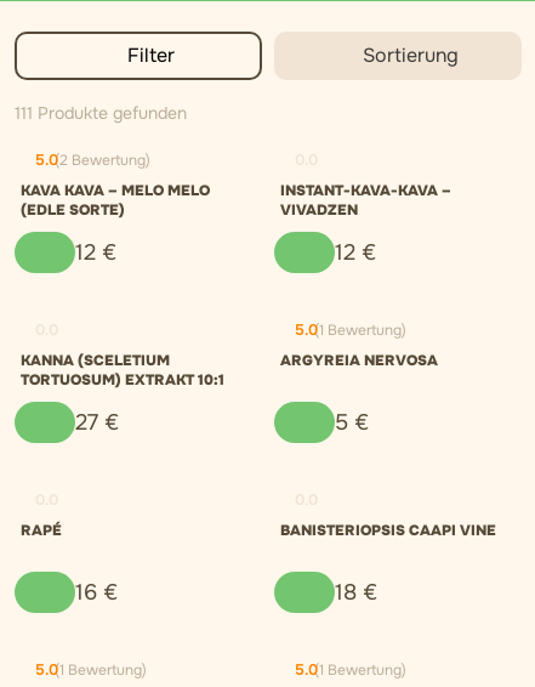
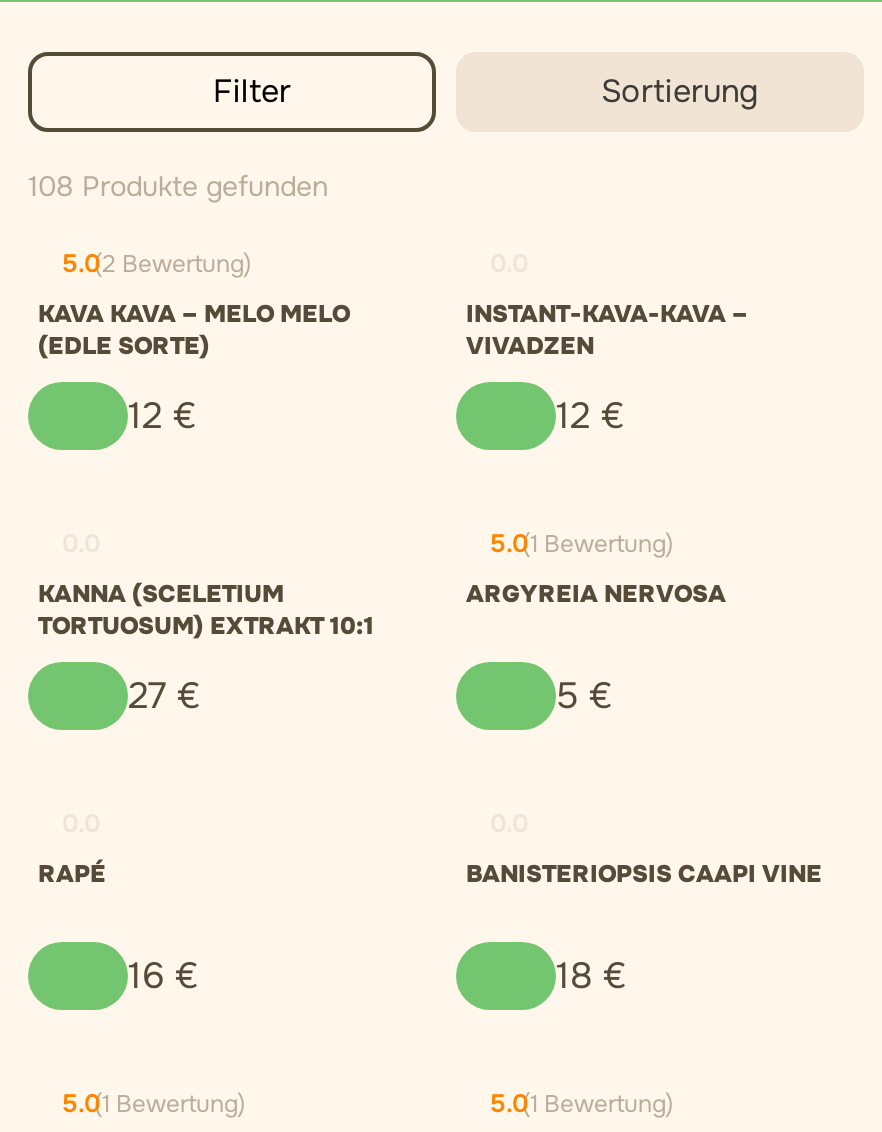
- 111 Produkte gefunden
+ 108 Produkte gefunden
